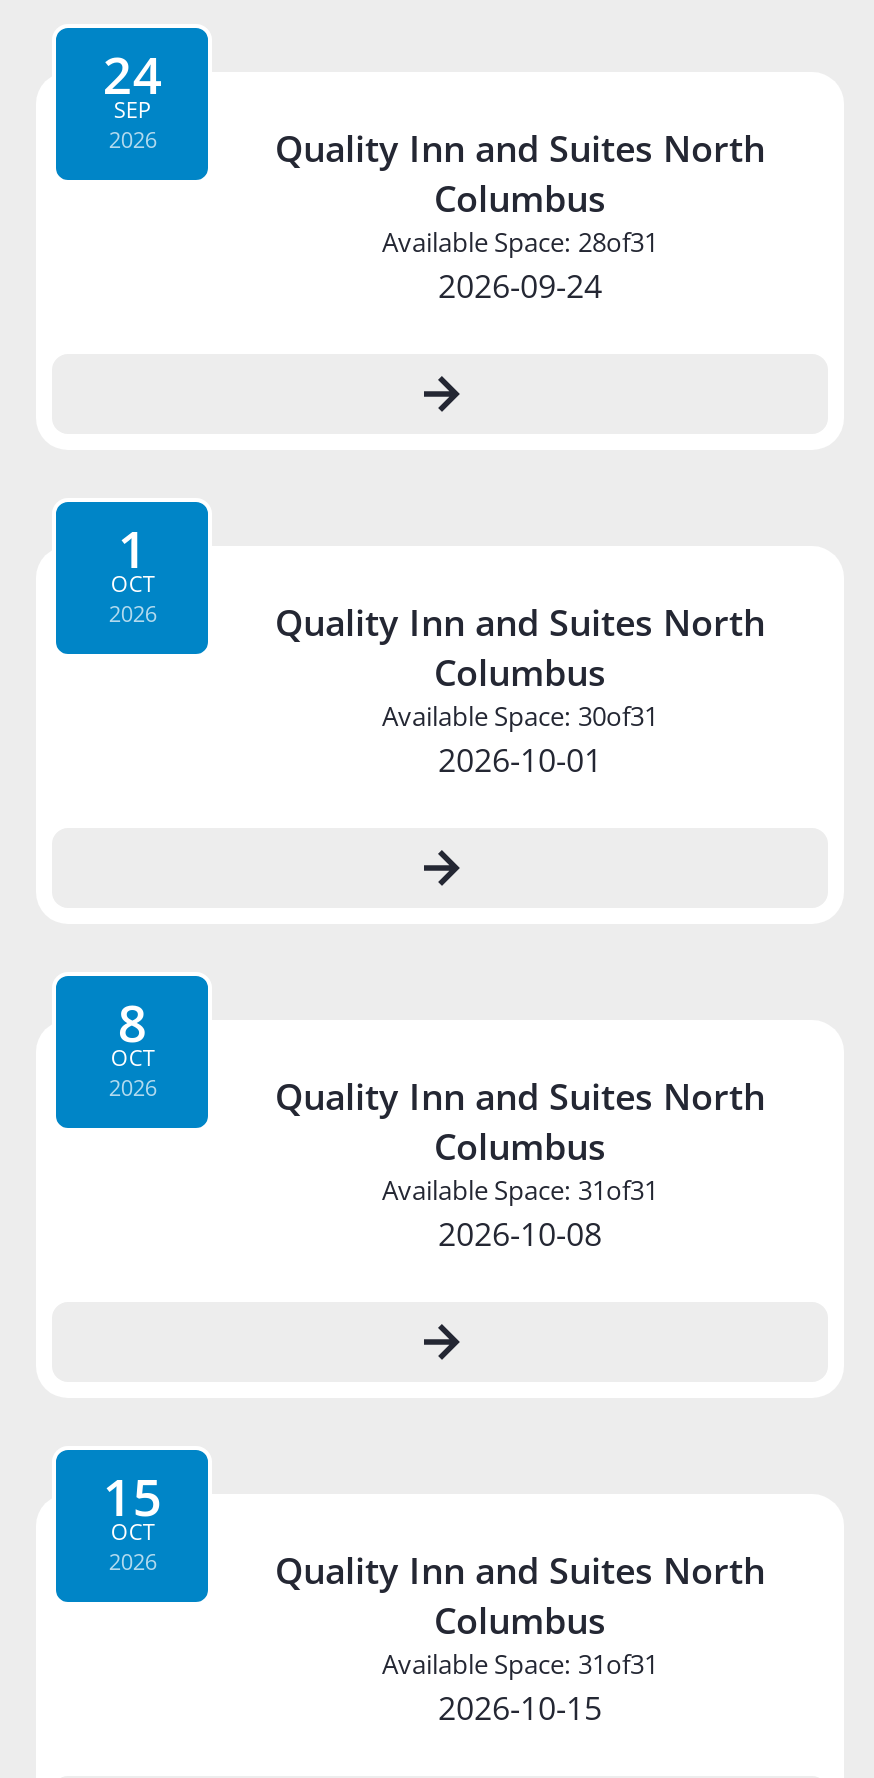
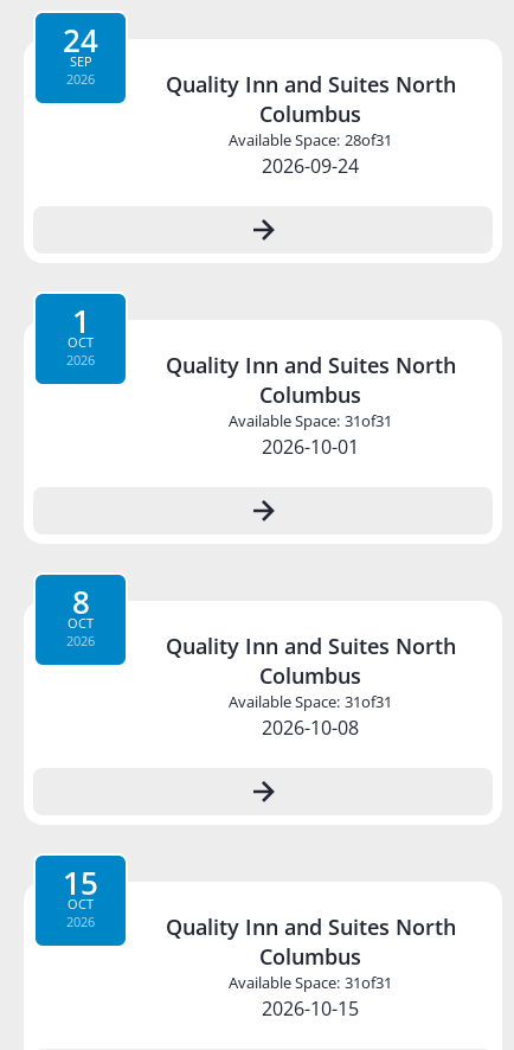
- Available Space: 30of31
+ Available Space: 31of31
